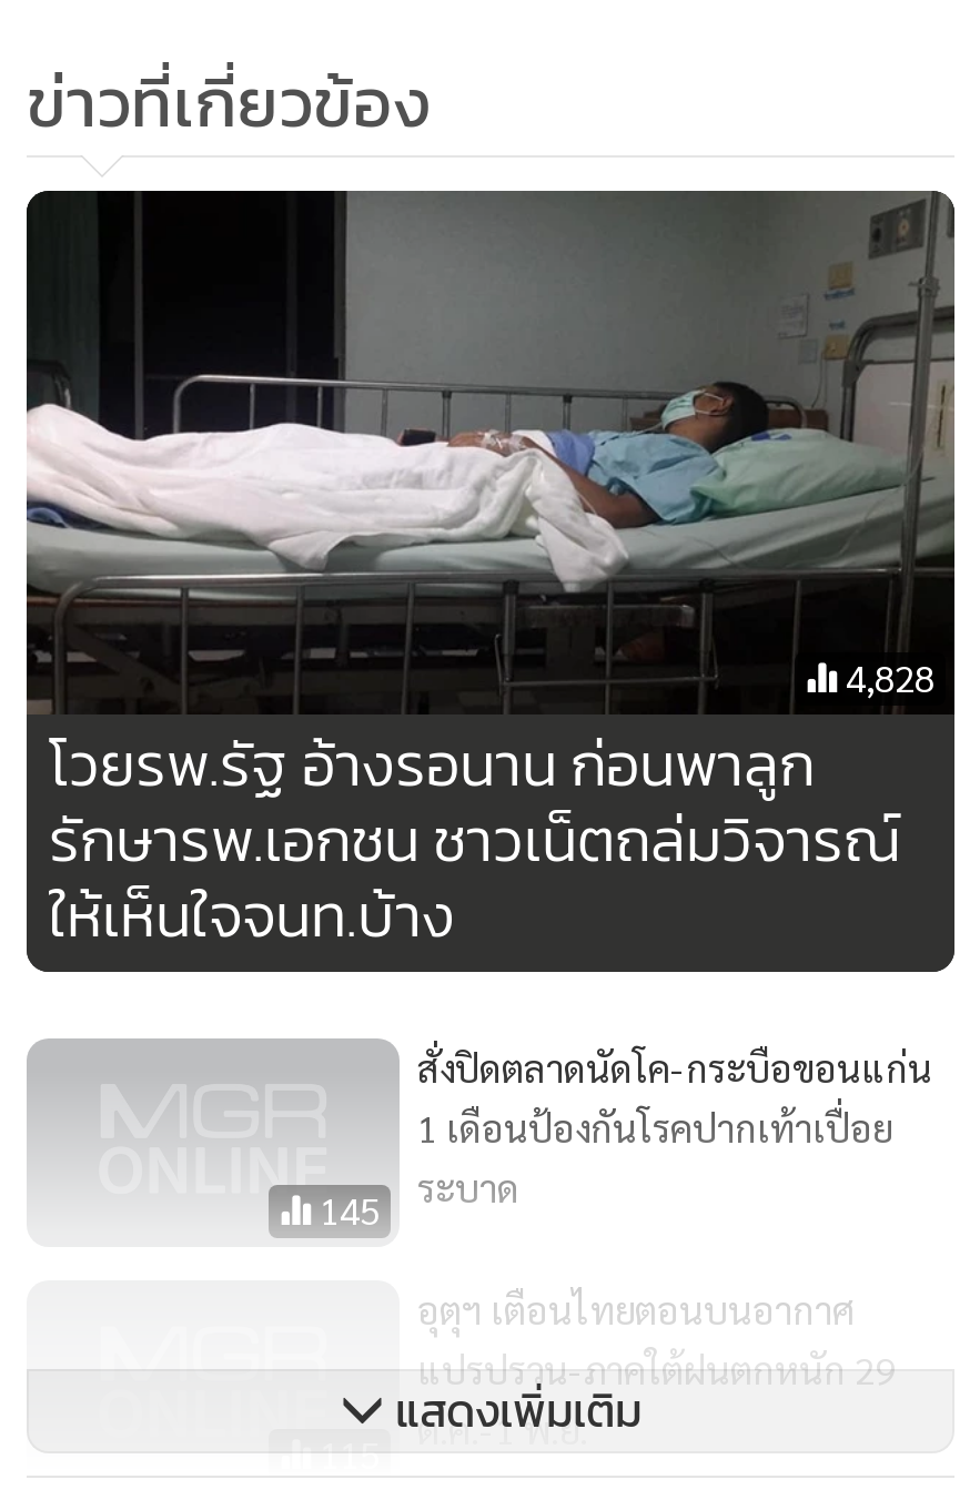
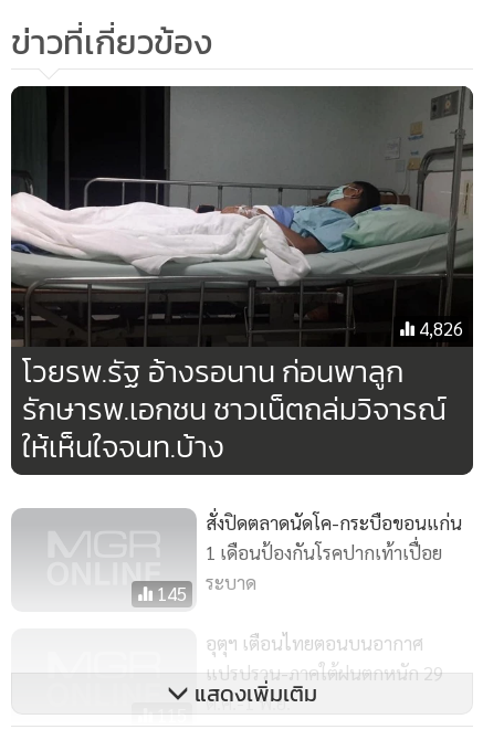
- 4,828
+ 4,826
